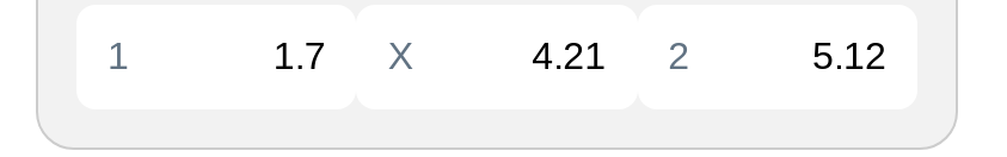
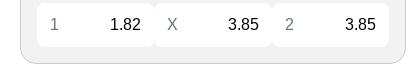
- 1.7 X
+ 1.82 X

- 4.21 2
+ 3.85 2

- 5.12
+ 3.85
